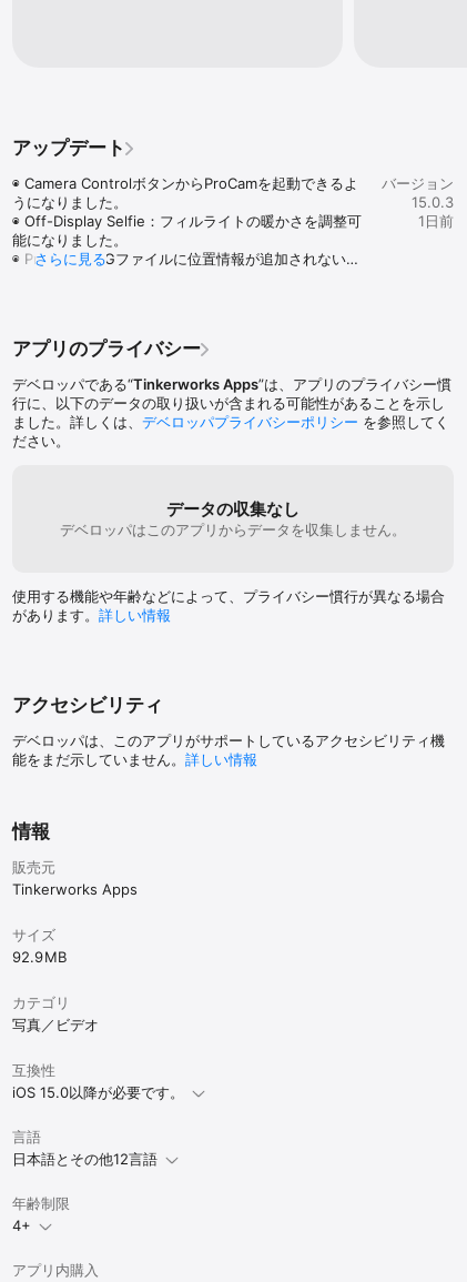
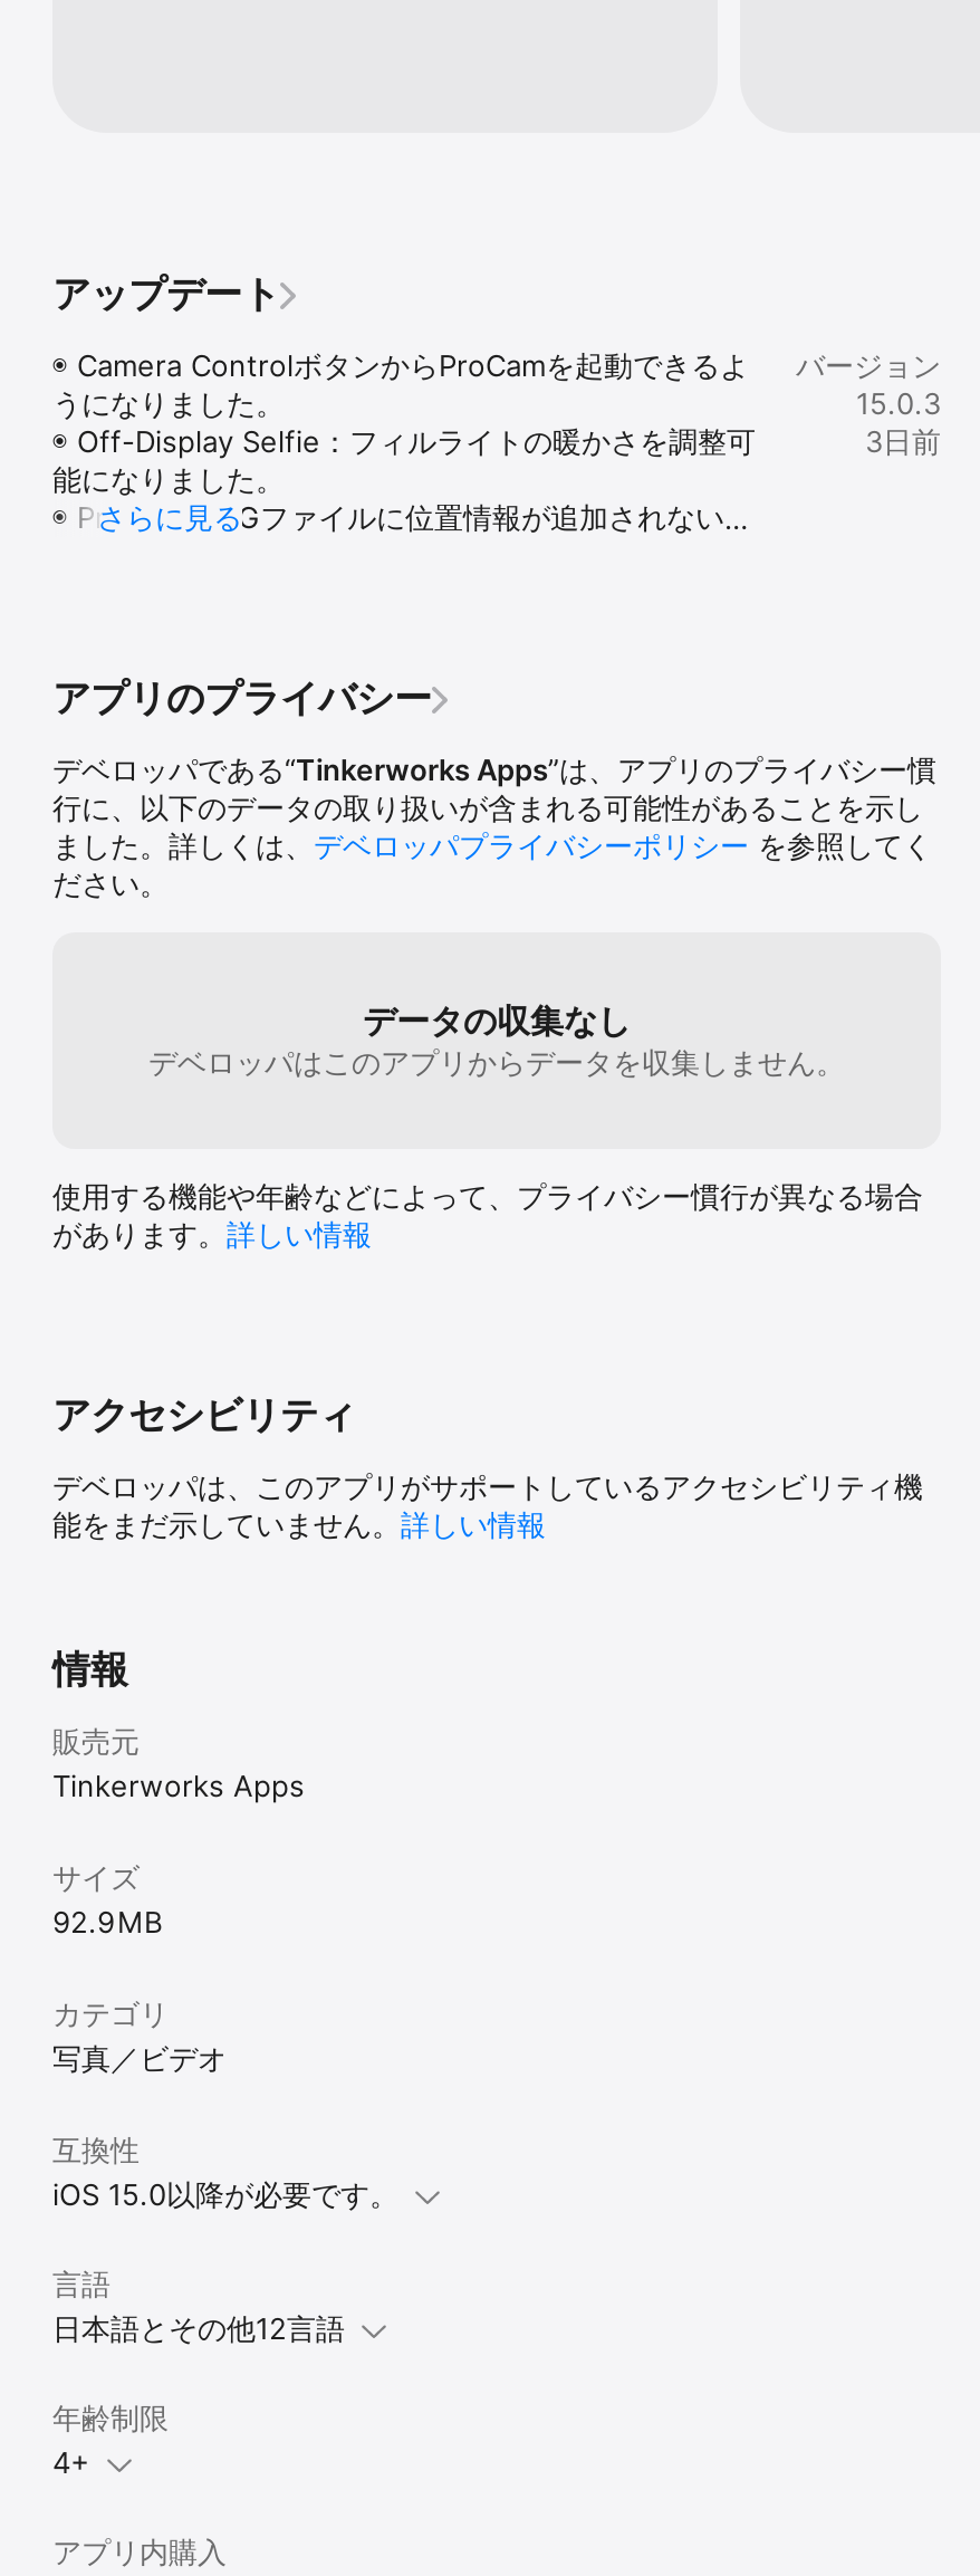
- 1日前
+ 3日前
